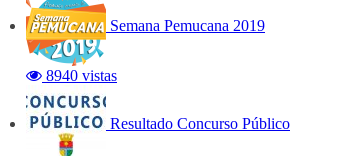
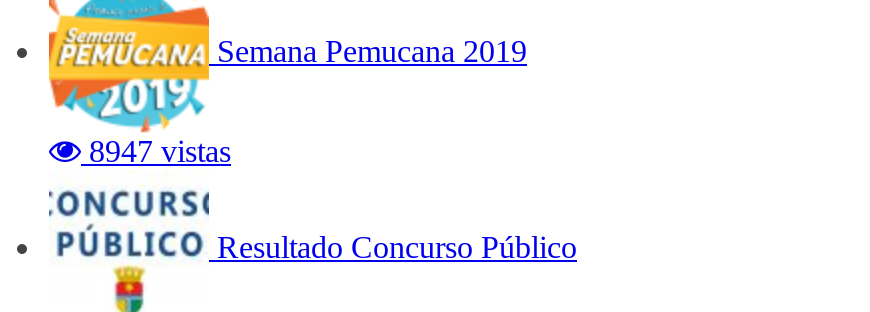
- 8940 vistas
+ 8947 vistas
